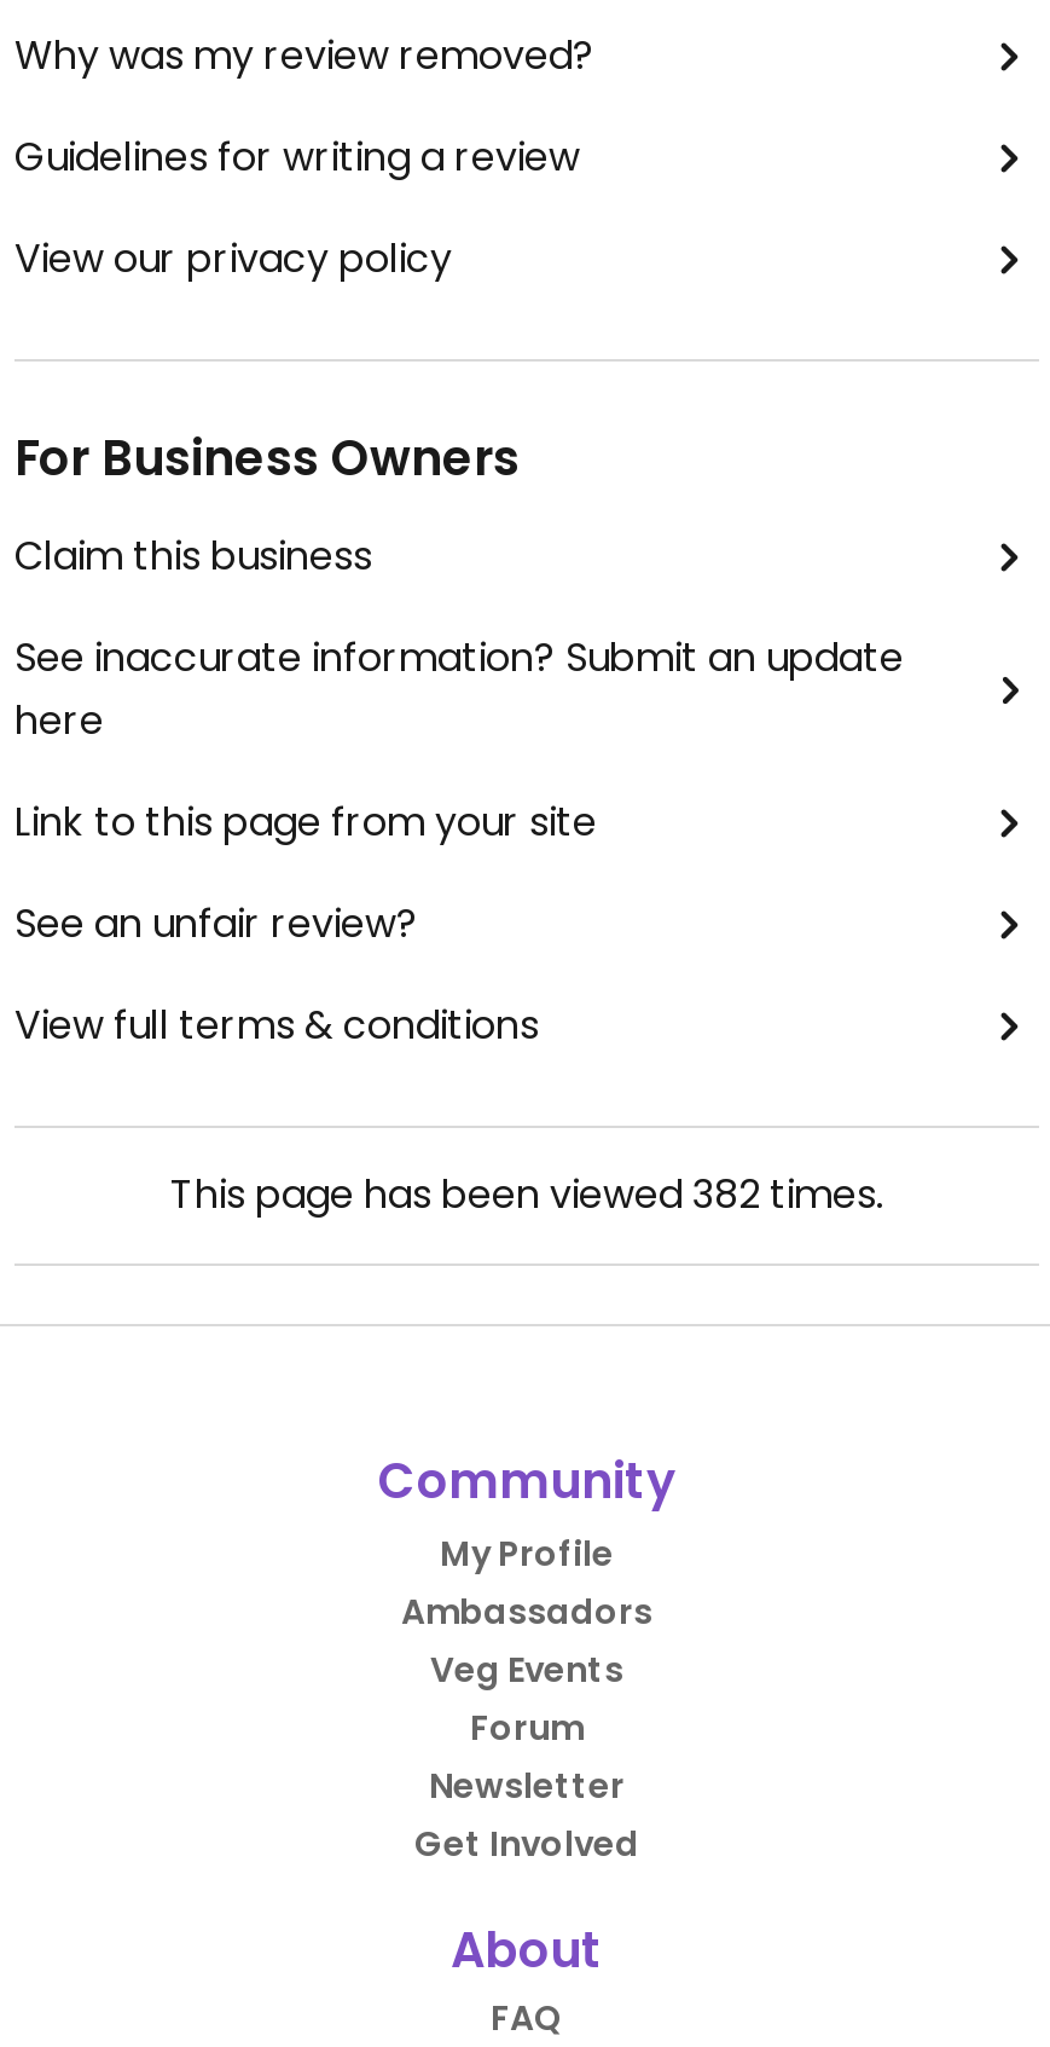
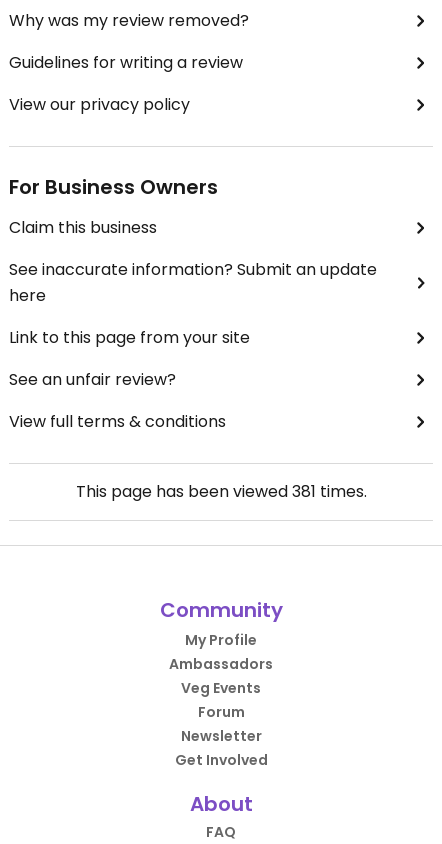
- This page has been viewed 382 times.
+ This page has been viewed 381 times.
